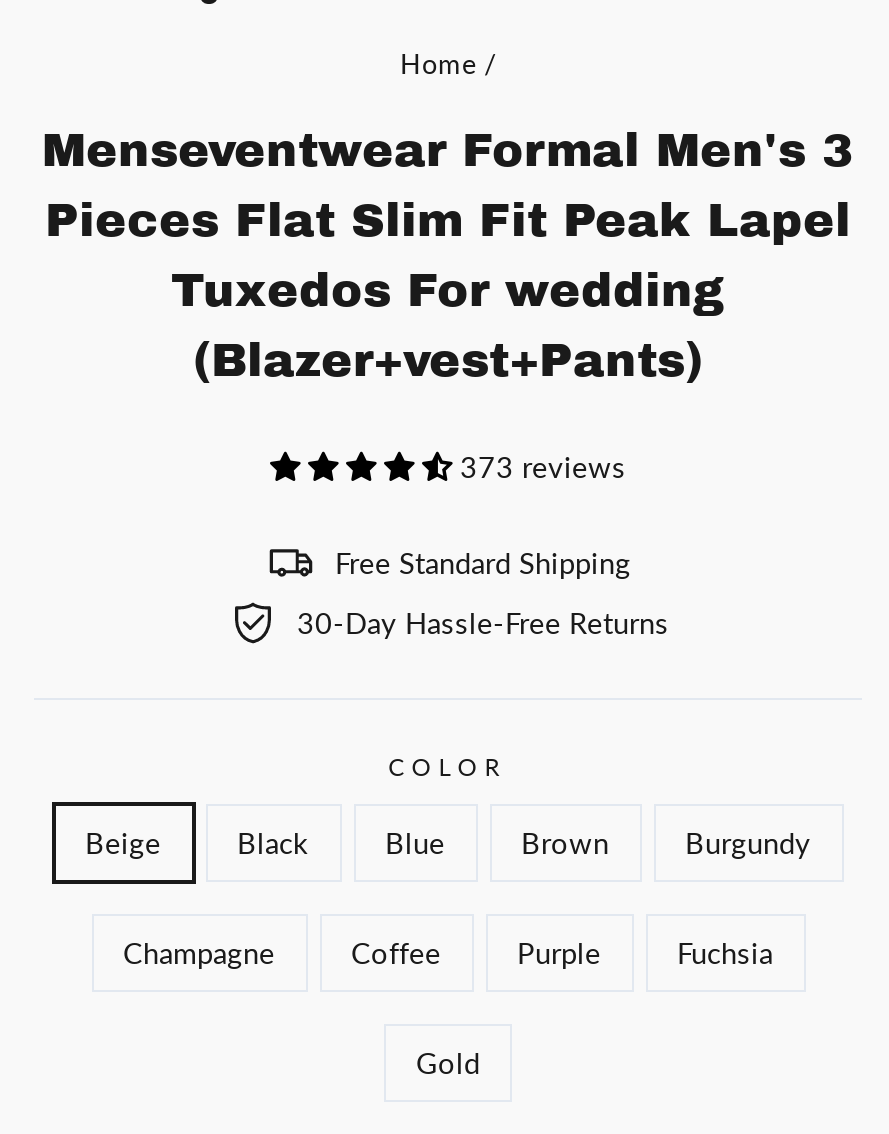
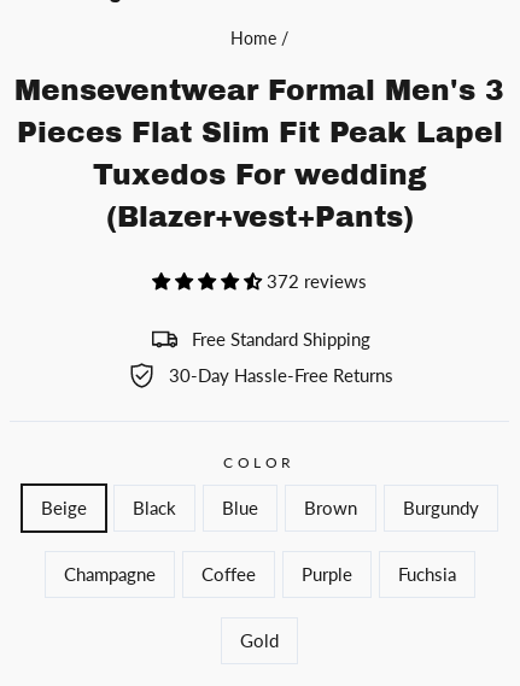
- 373 reviews
+ 372 reviews
